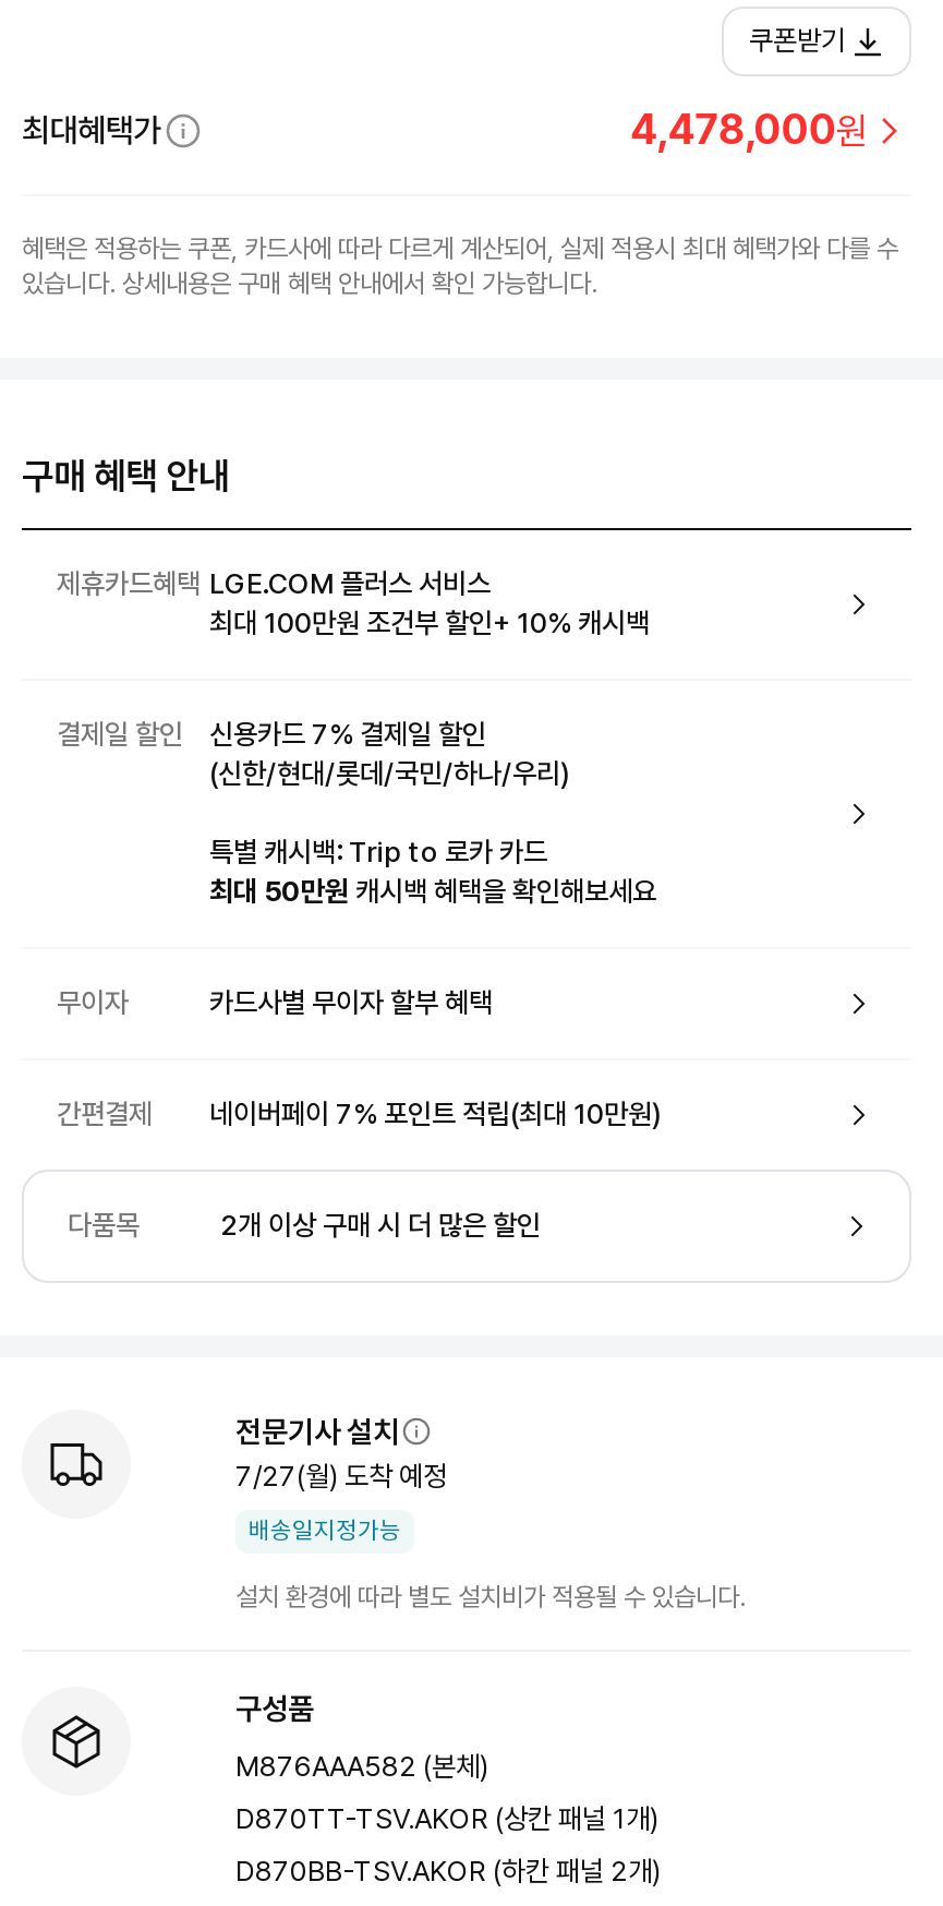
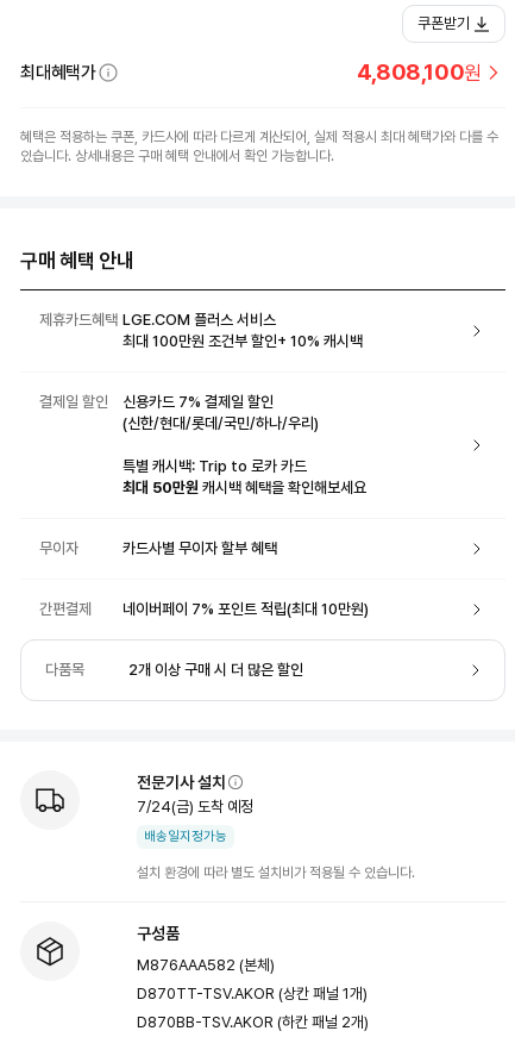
- 4,478,000원
+ 4,808,100원

- 7/27(월) 도착 예정
+ 7/24(금) 도착 예정
